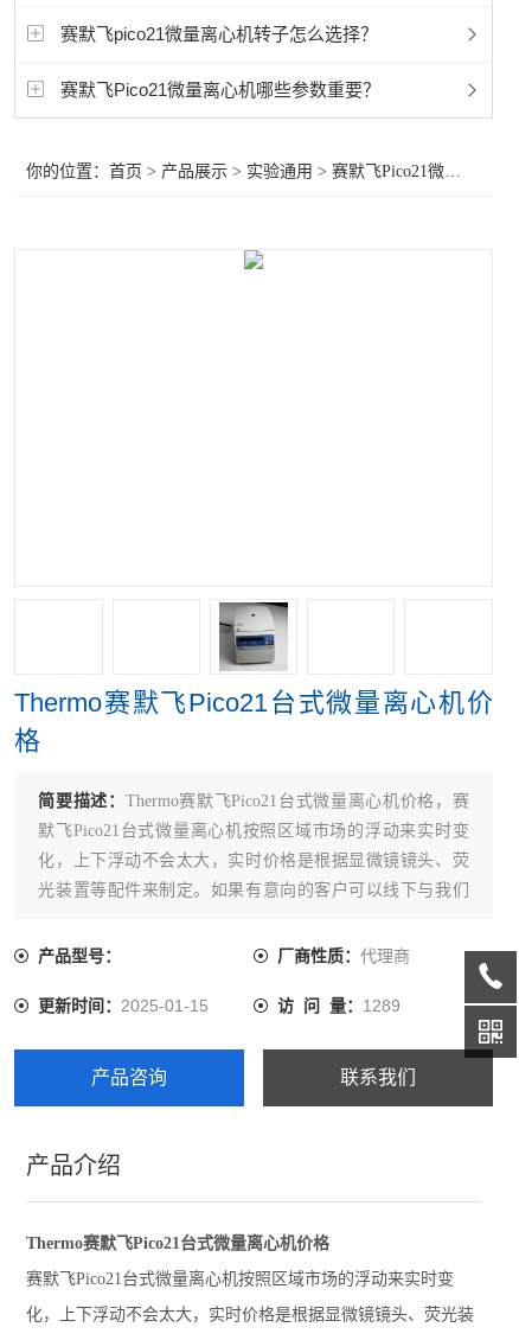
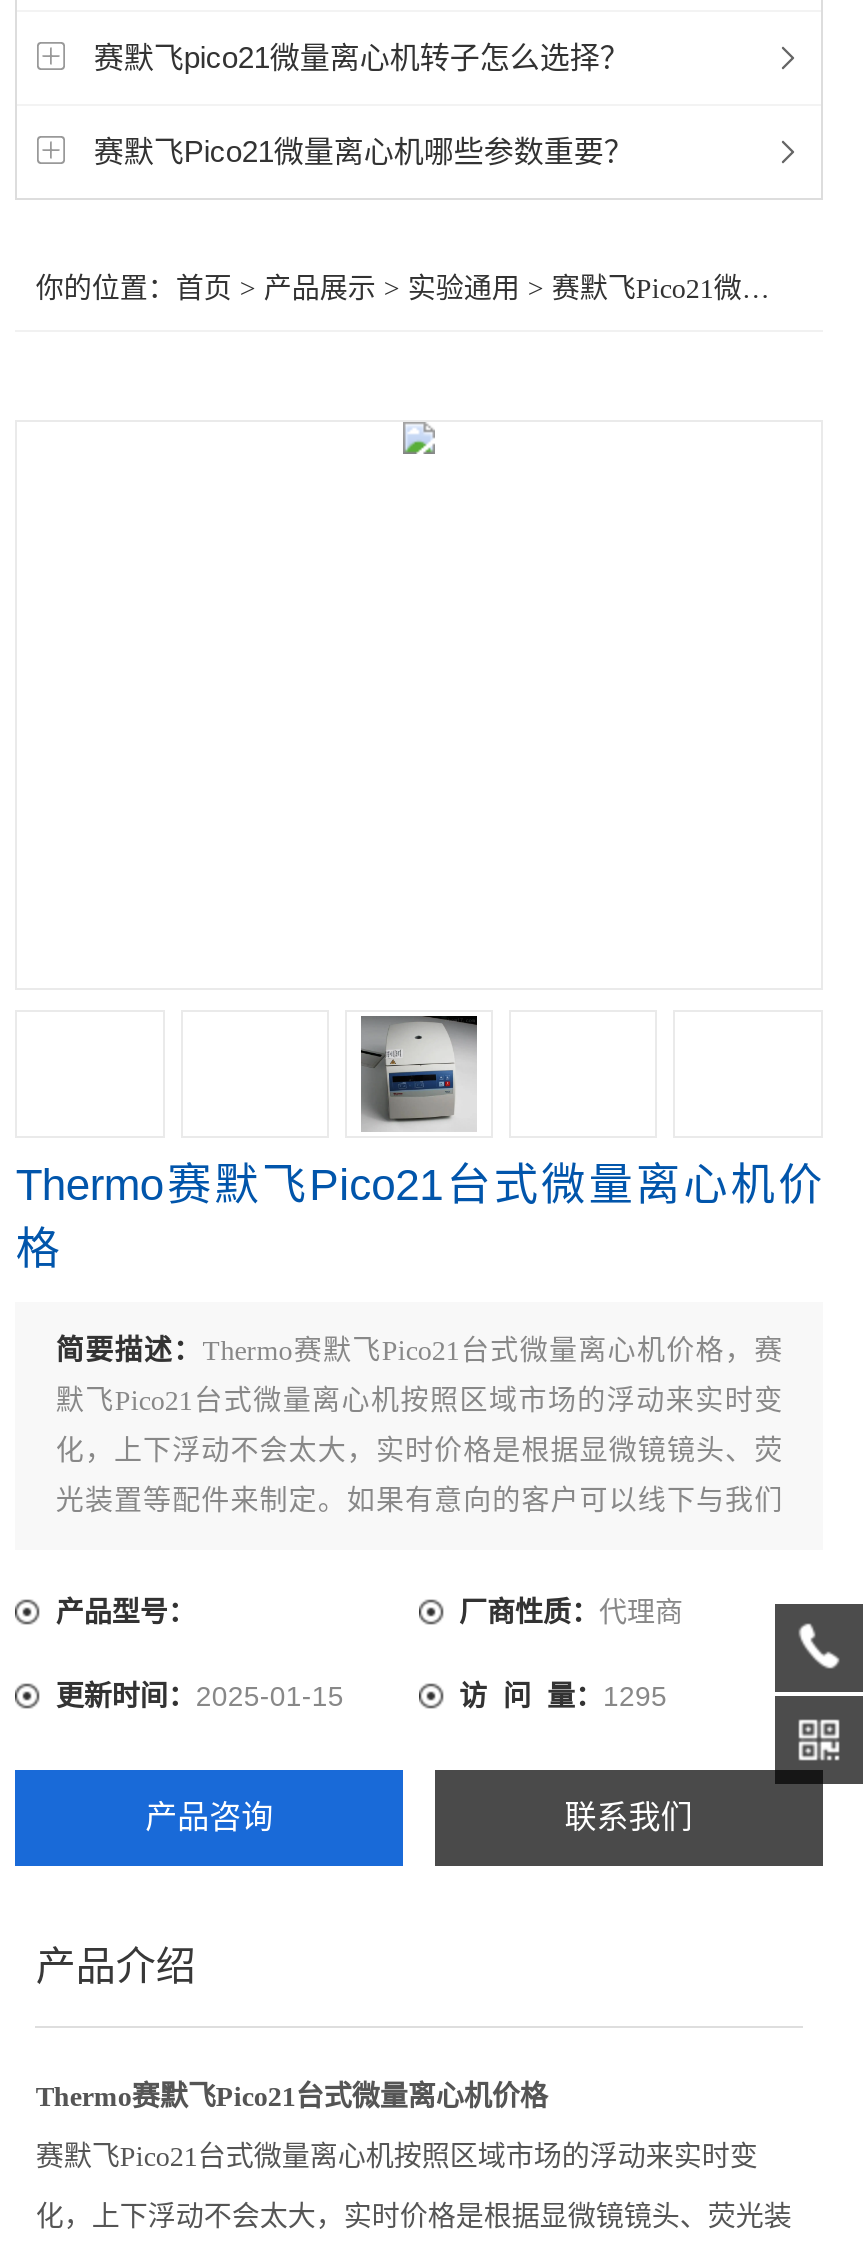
- 访 问 量：1289
+ 访 问 量：1295
